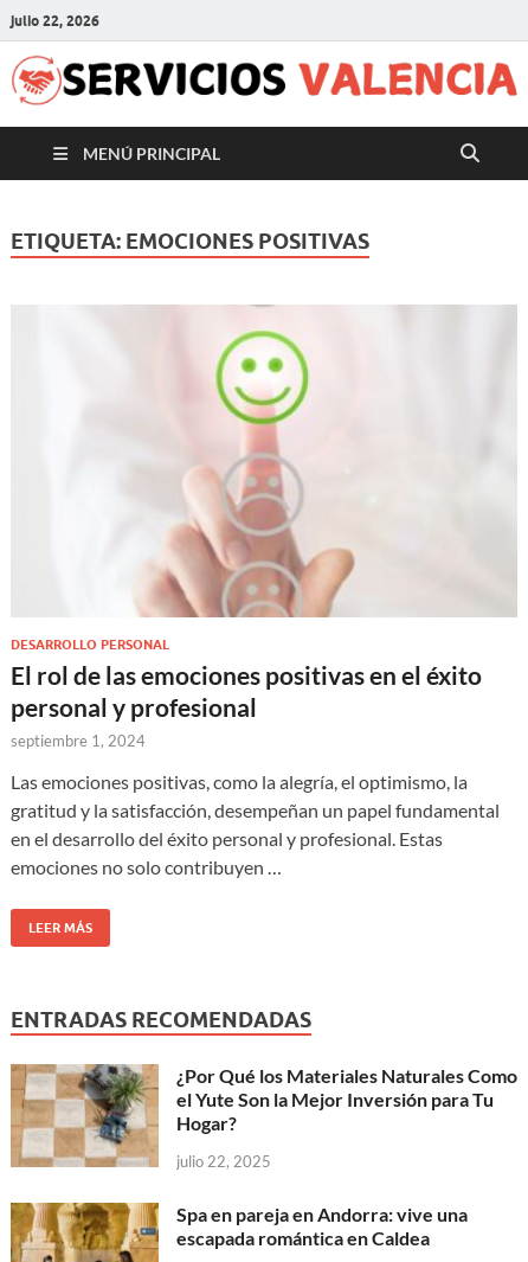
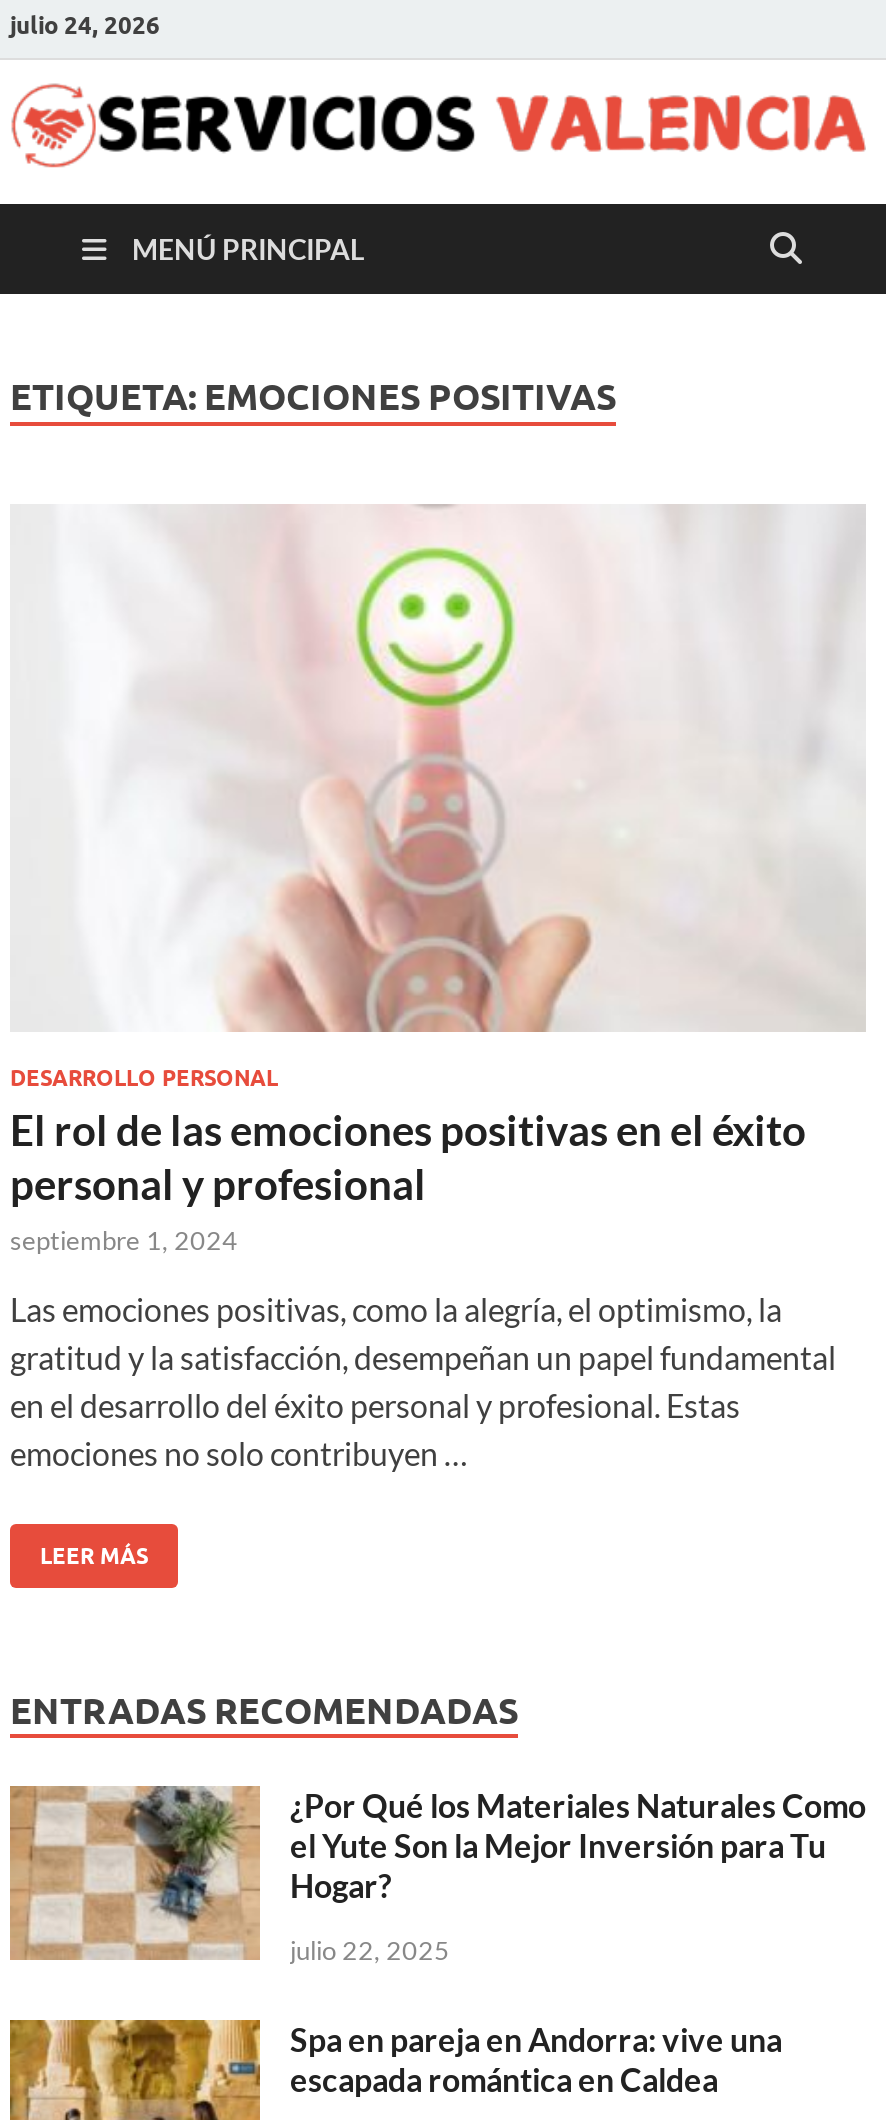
- julio 22, 2026
+ julio 24, 2026
